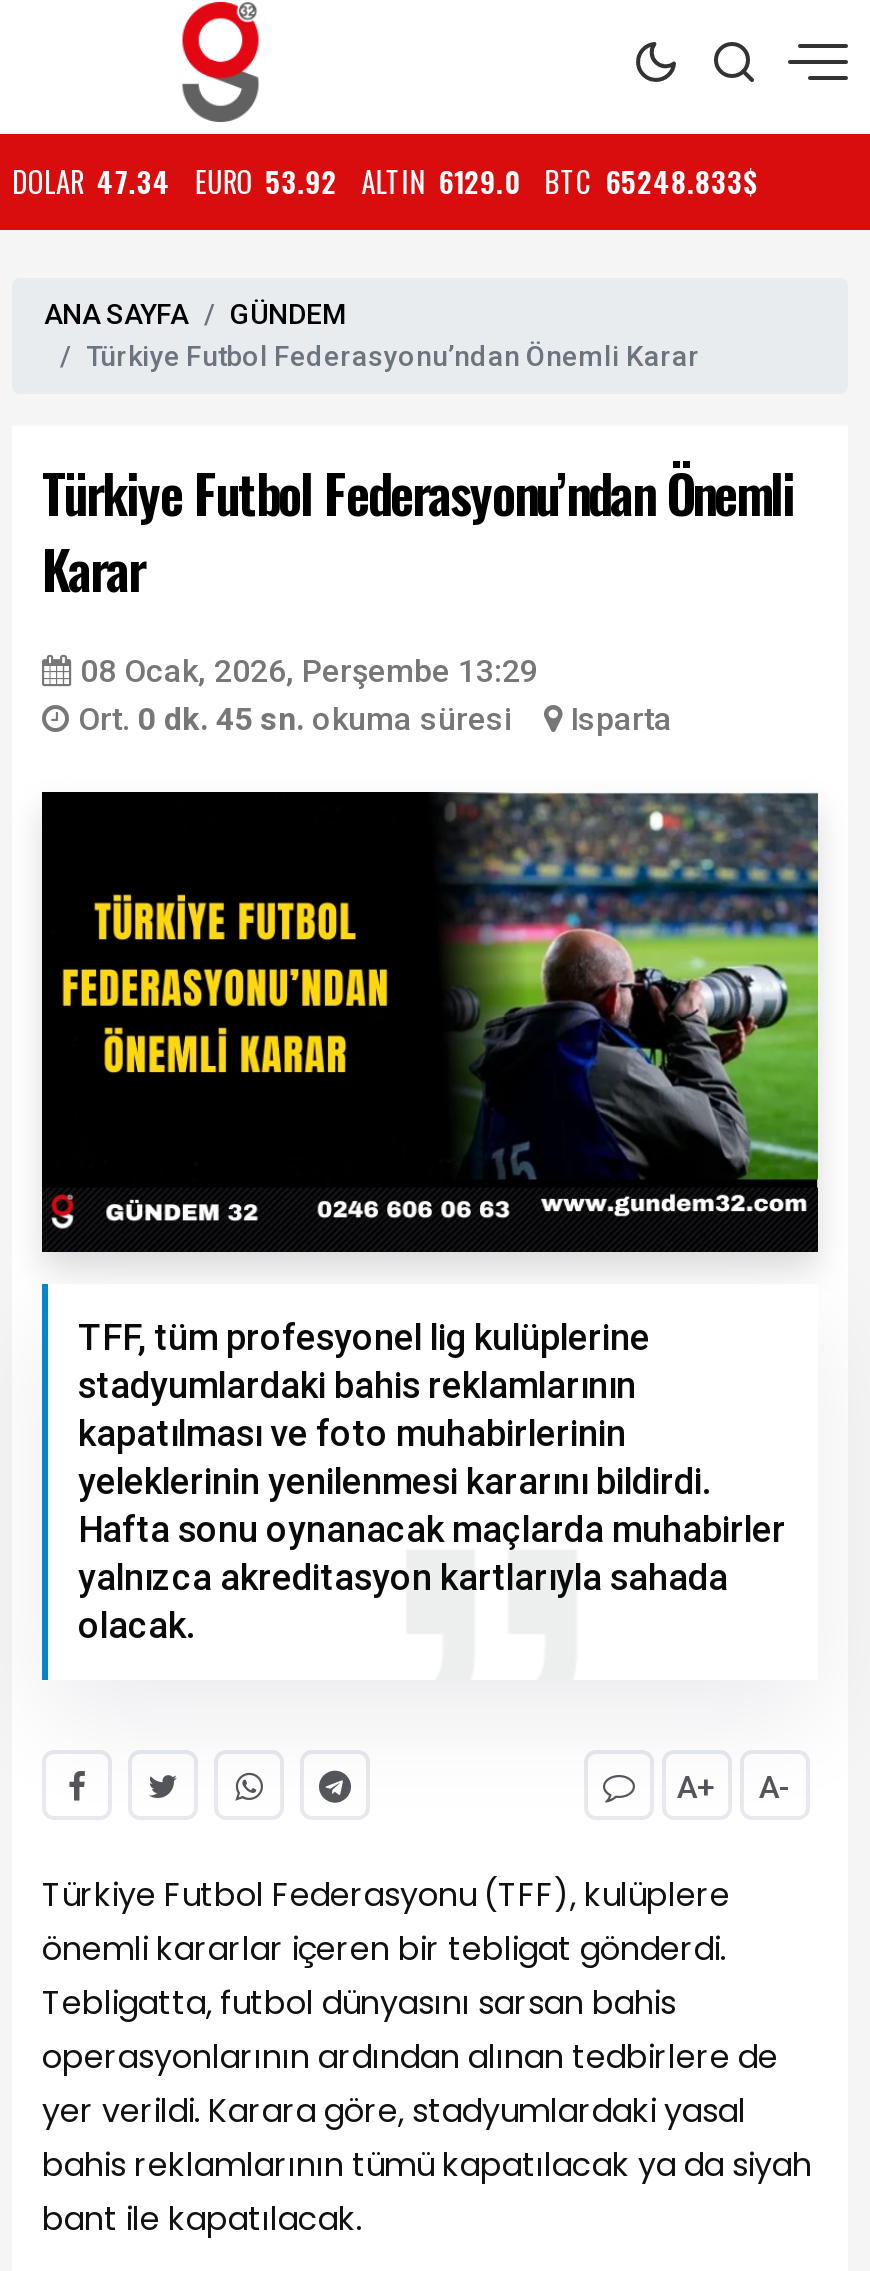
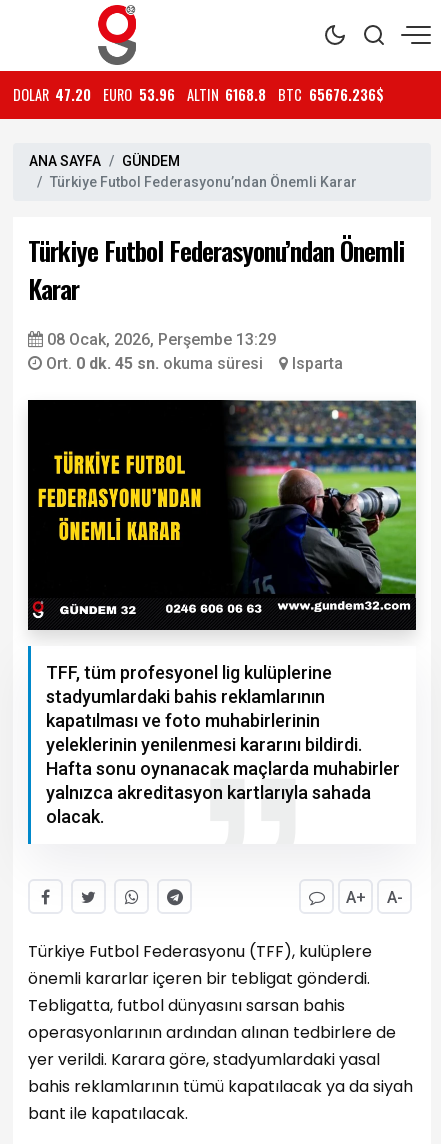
- DOLAR 47.34 EURO 53.92 ALTIN 6129.0 BTC 65248.833$
+ DOLAR 47.20 EURO 53.96 ALTIN 6168.8 BTC 65676.236$
